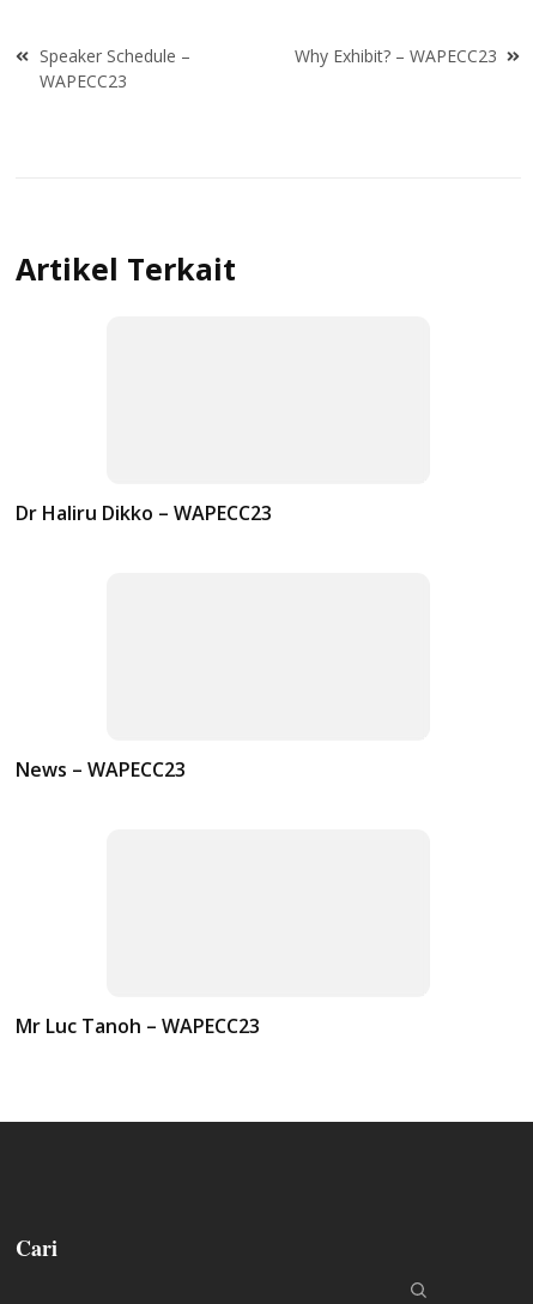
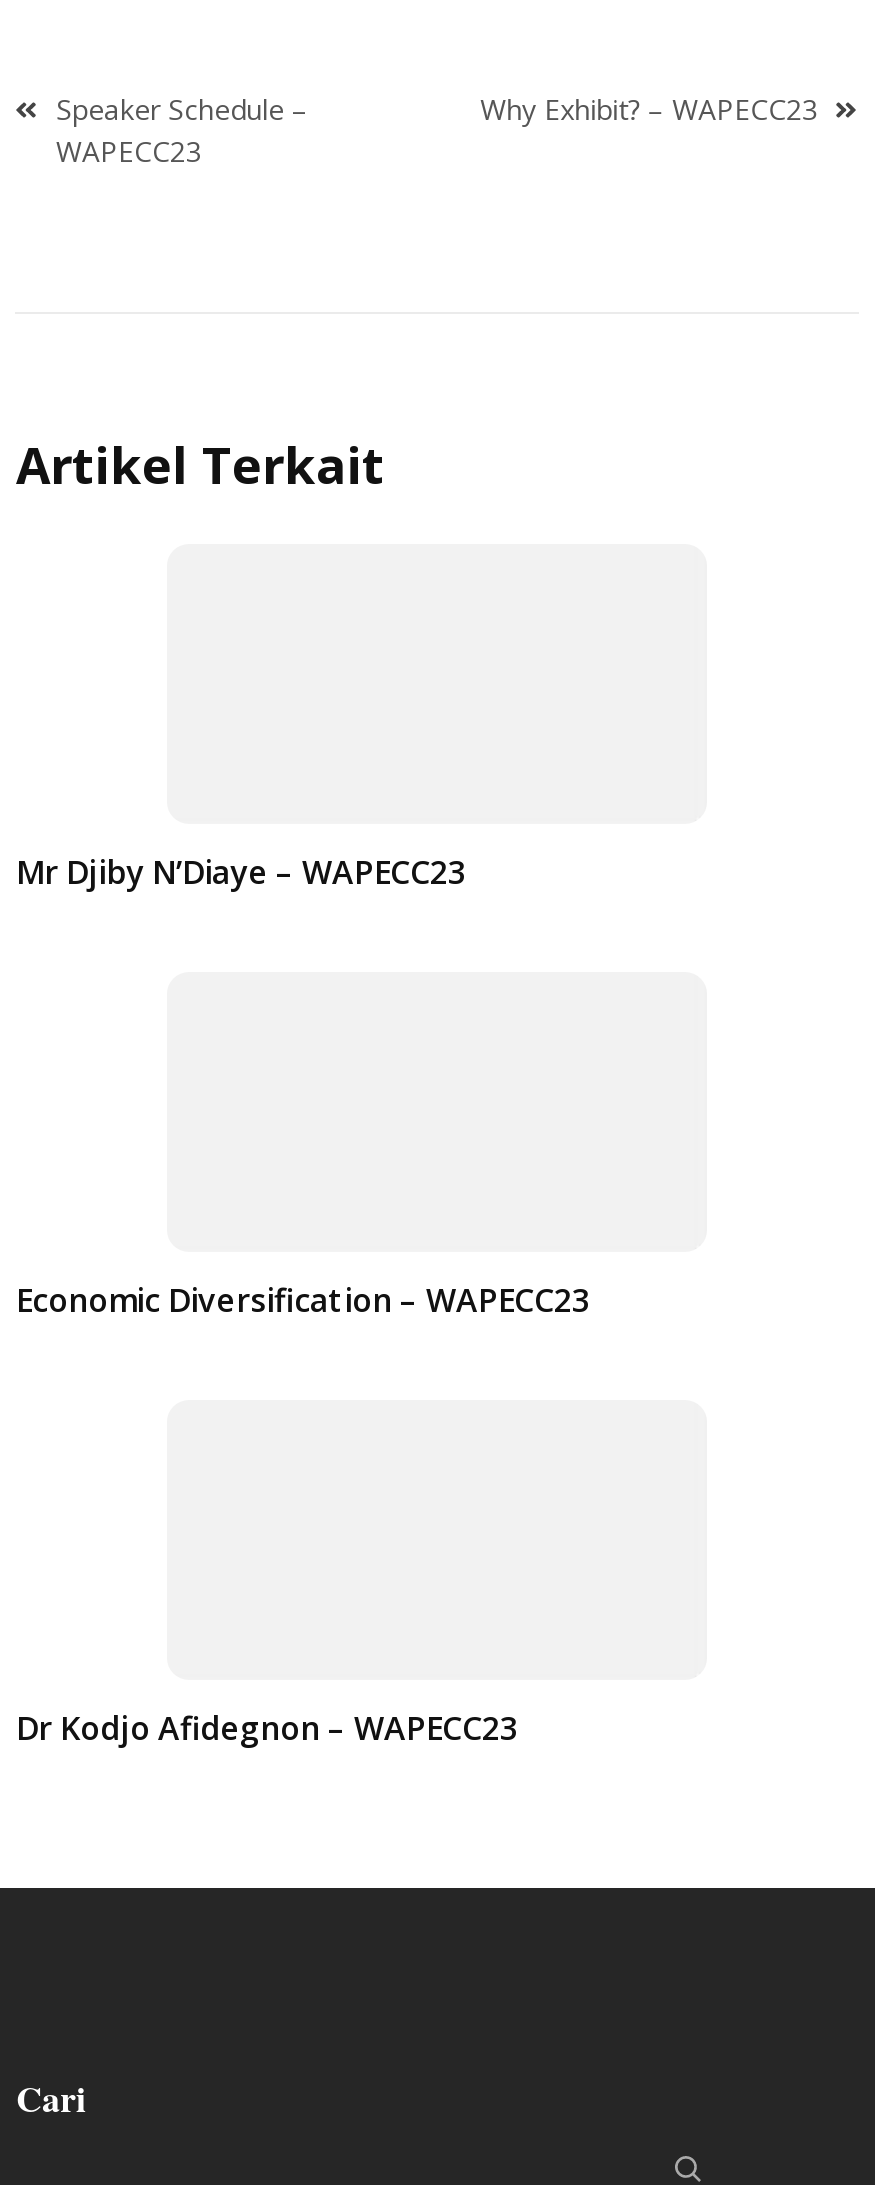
- Dr Haliru Dikko – WAPECC23
+ Mr Djiby N’Diaye – WAPECC23

- News – WAPECC23
+ Economic Diversification – WAPECC23

- Mr Luc Tanoh – WAPECC23
+ Dr Kodjo Afidegnon – WAPECC23
